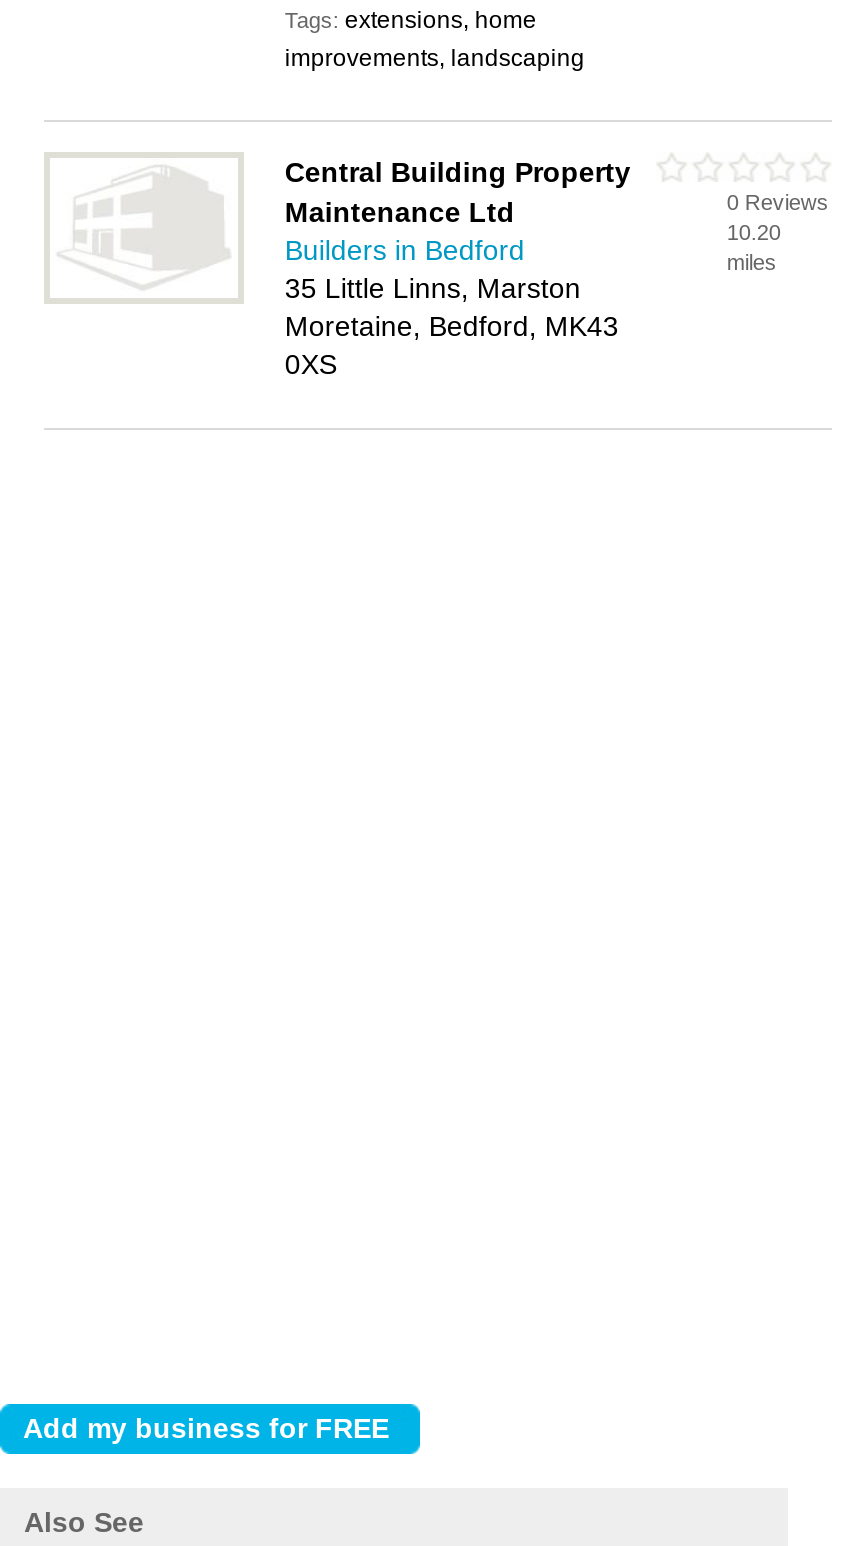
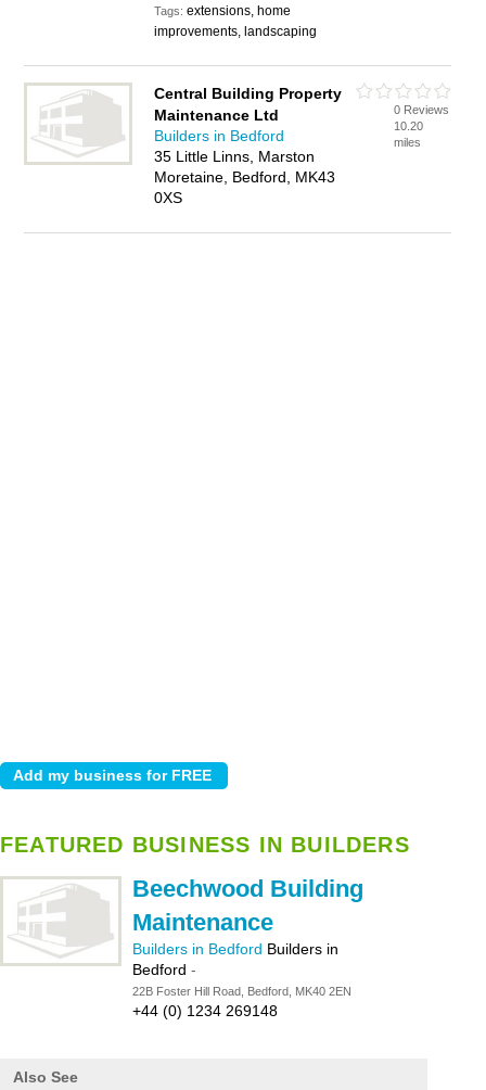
+ FEATURED BUSINESS IN BUILDERS
+ Beechwood Building
+ Maintenance
+ Builders in Bedford Builders in
+ Bedford -
+ 22B Foster Hill Road, Bedford, MK40 2EN
+ +44 (0) 1234 269148
